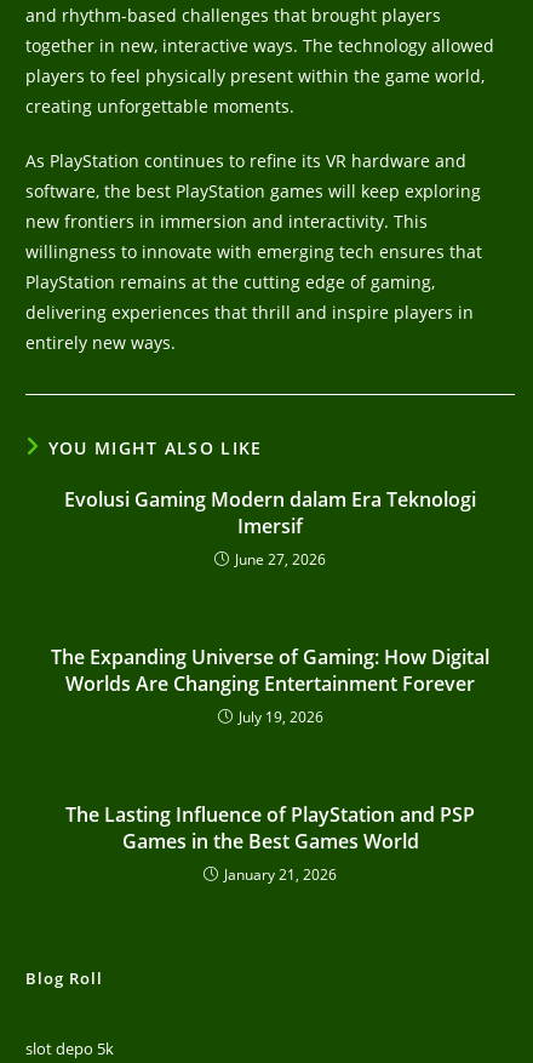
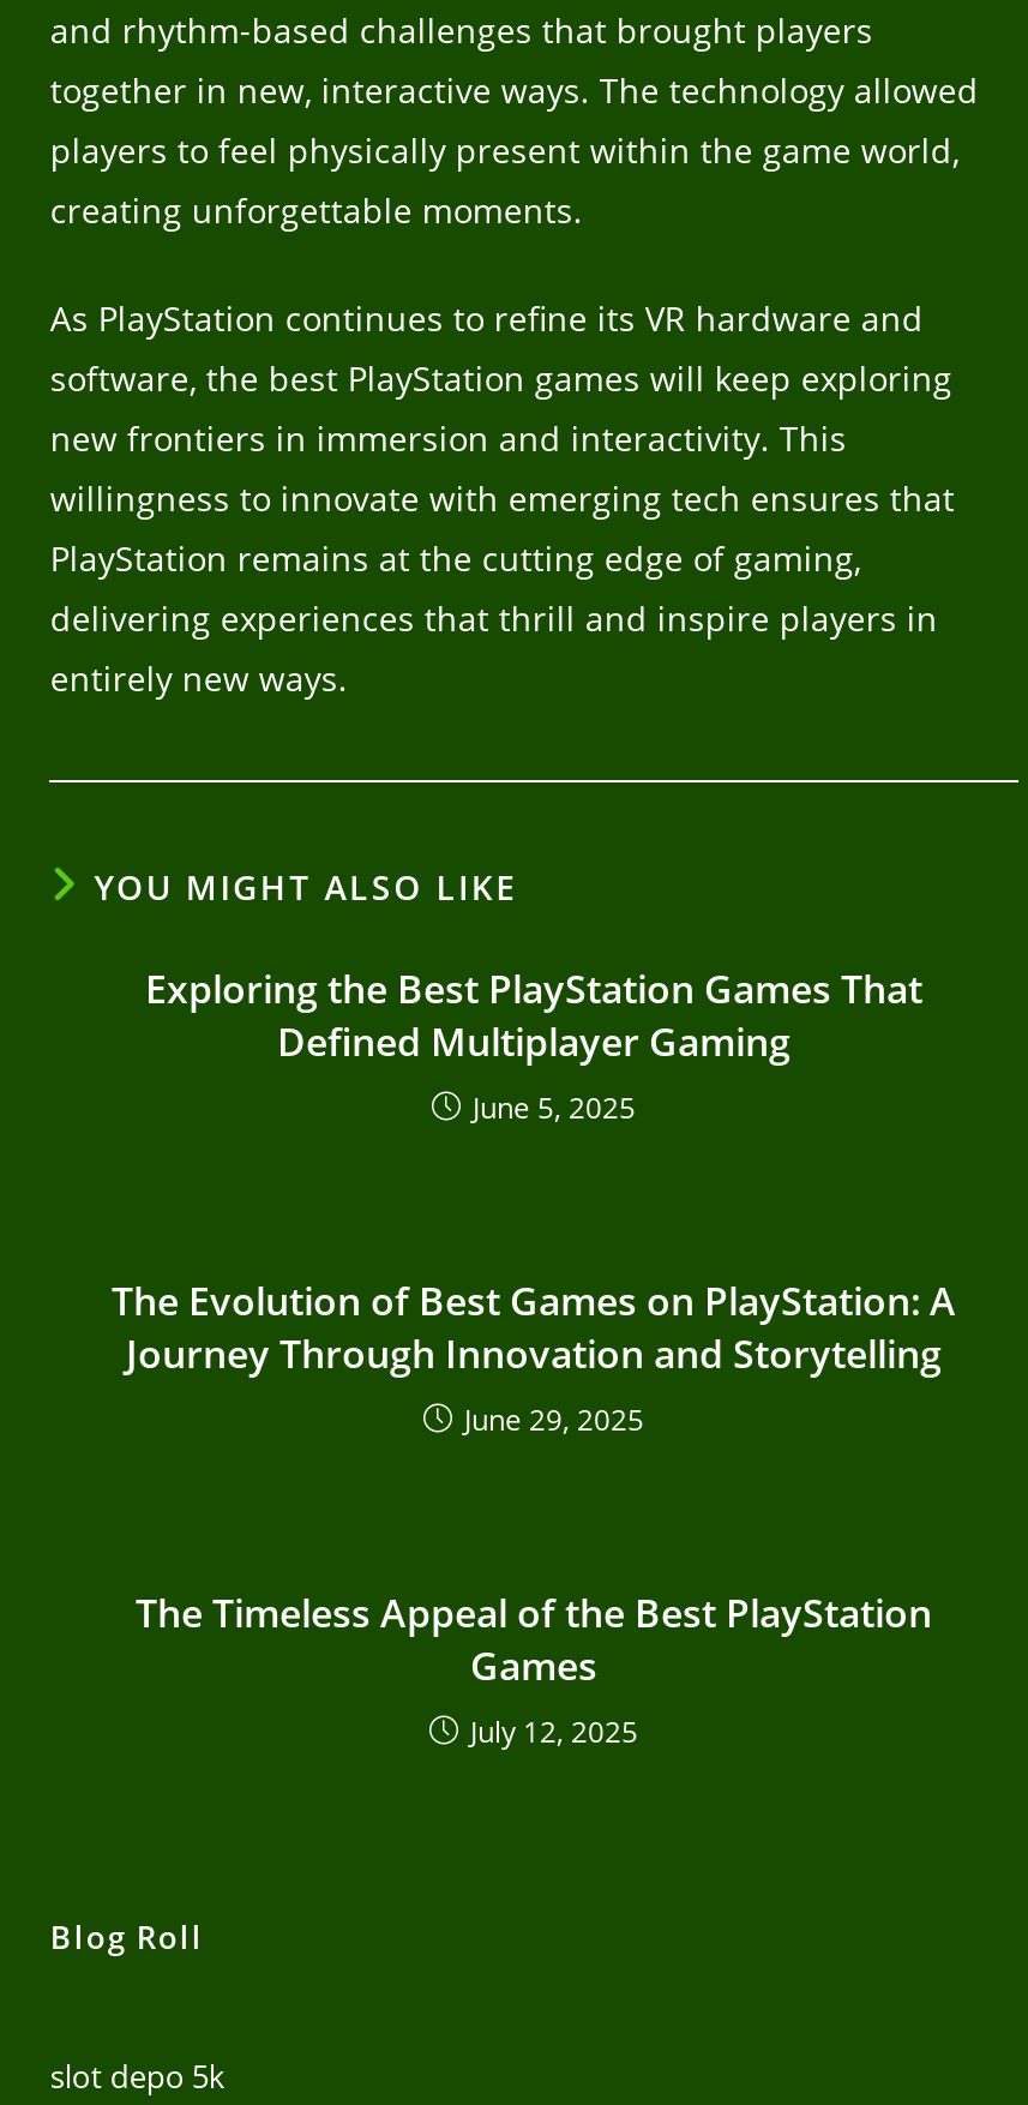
- Evolusi Gaming Modern dalam Era Teknologi
- Imersif
- June 27, 2026
+ Exploring the Best PlayStation Games That
+ Defined Multiplayer Gaming
+ June 5, 2025

- The Expanding Universe of Gaming: How Digital
- Worlds Are Changing Entertainment Forever
- July 19, 2026
+ The Evolution of Best Games on PlayStation: A
+ Journey Through Innovation and Storytelling
+ June 29, 2025

- The Lasting Influence of PlayStation and PSP
- Games in the Best Games World
- January 21, 2026
+ The Timeless Appeal of the Best PlayStation
+ Games
+ July 12, 2025
